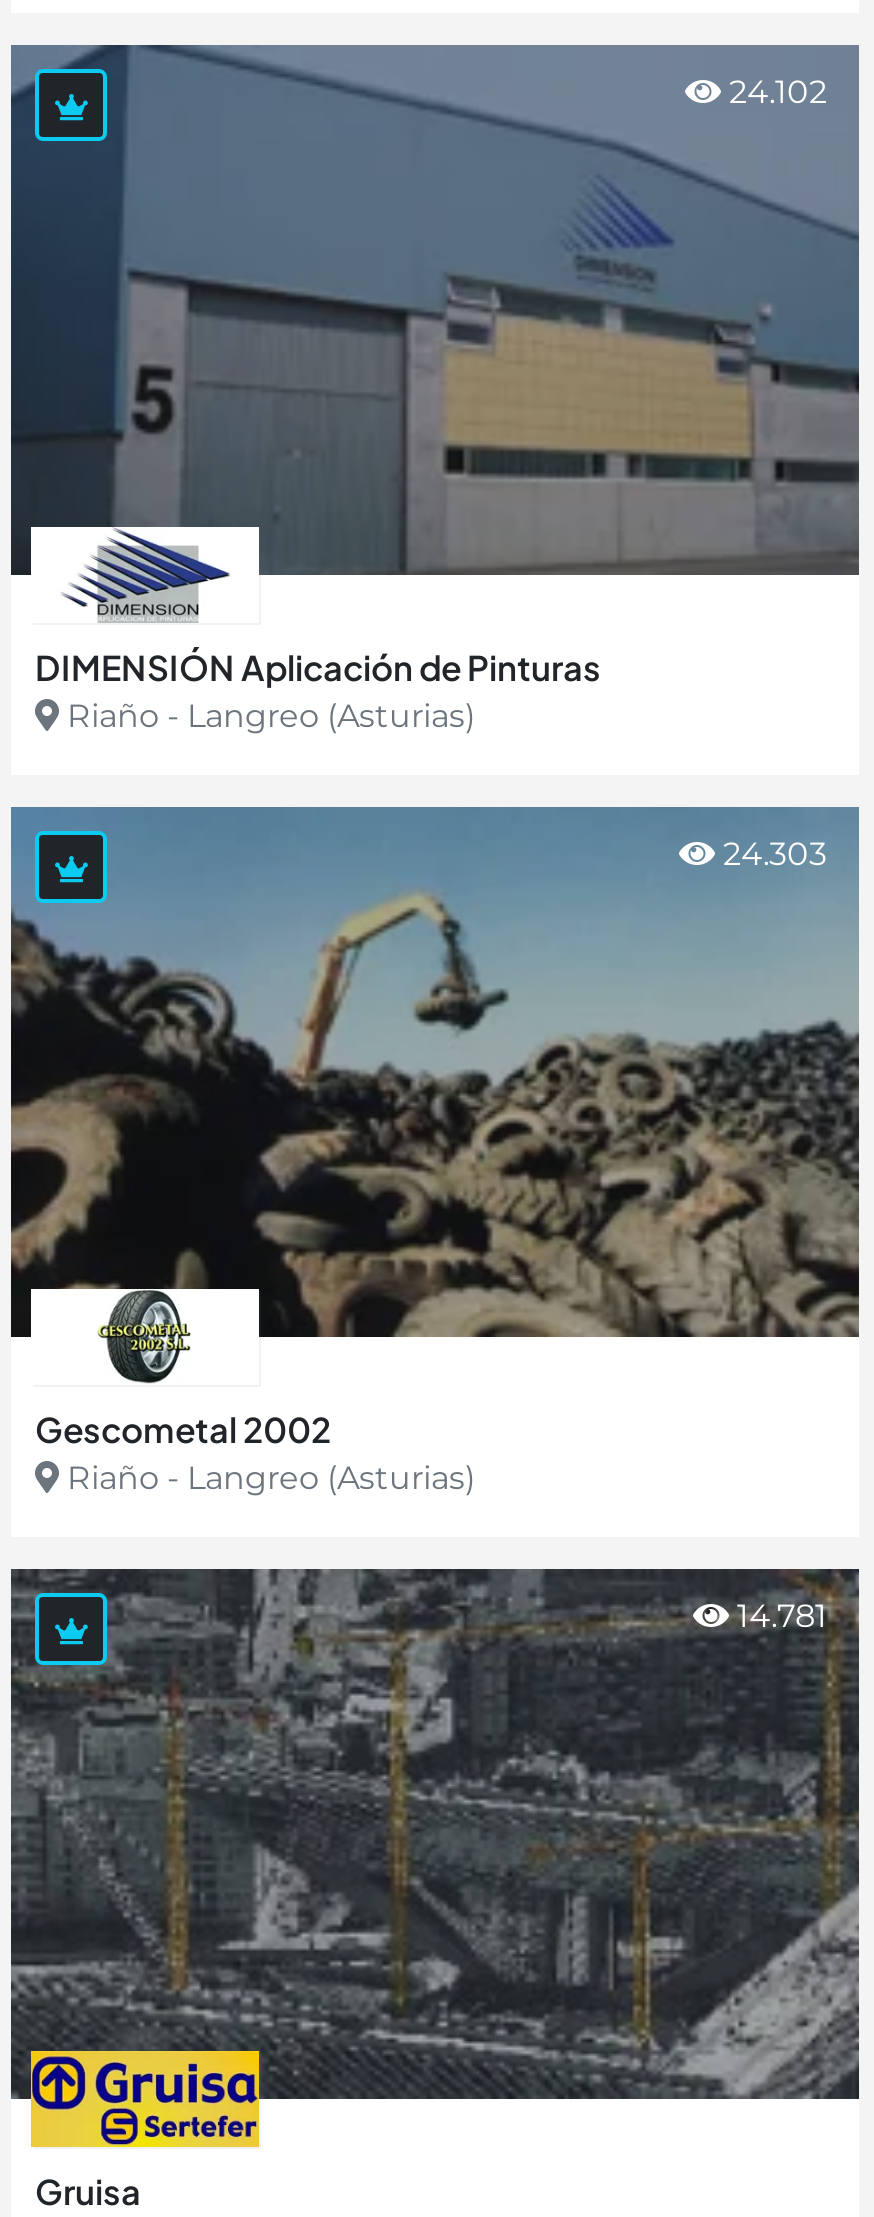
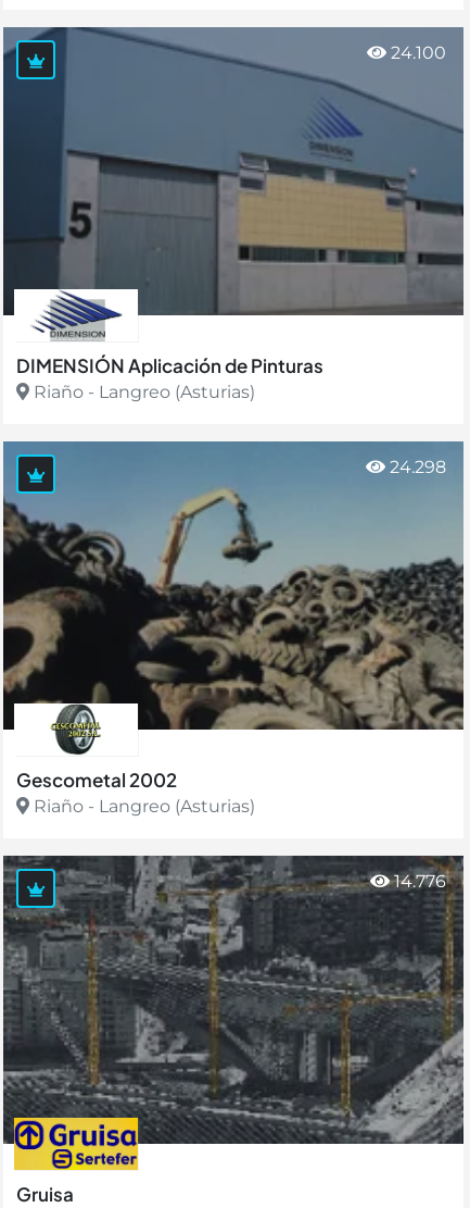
- 24.102
+ 24.100

- 24.303
+ 24.298

- 14.781
+ 14.776
